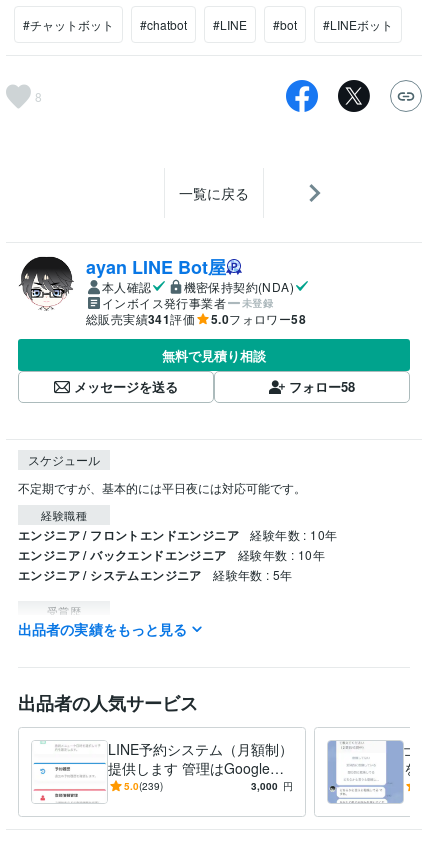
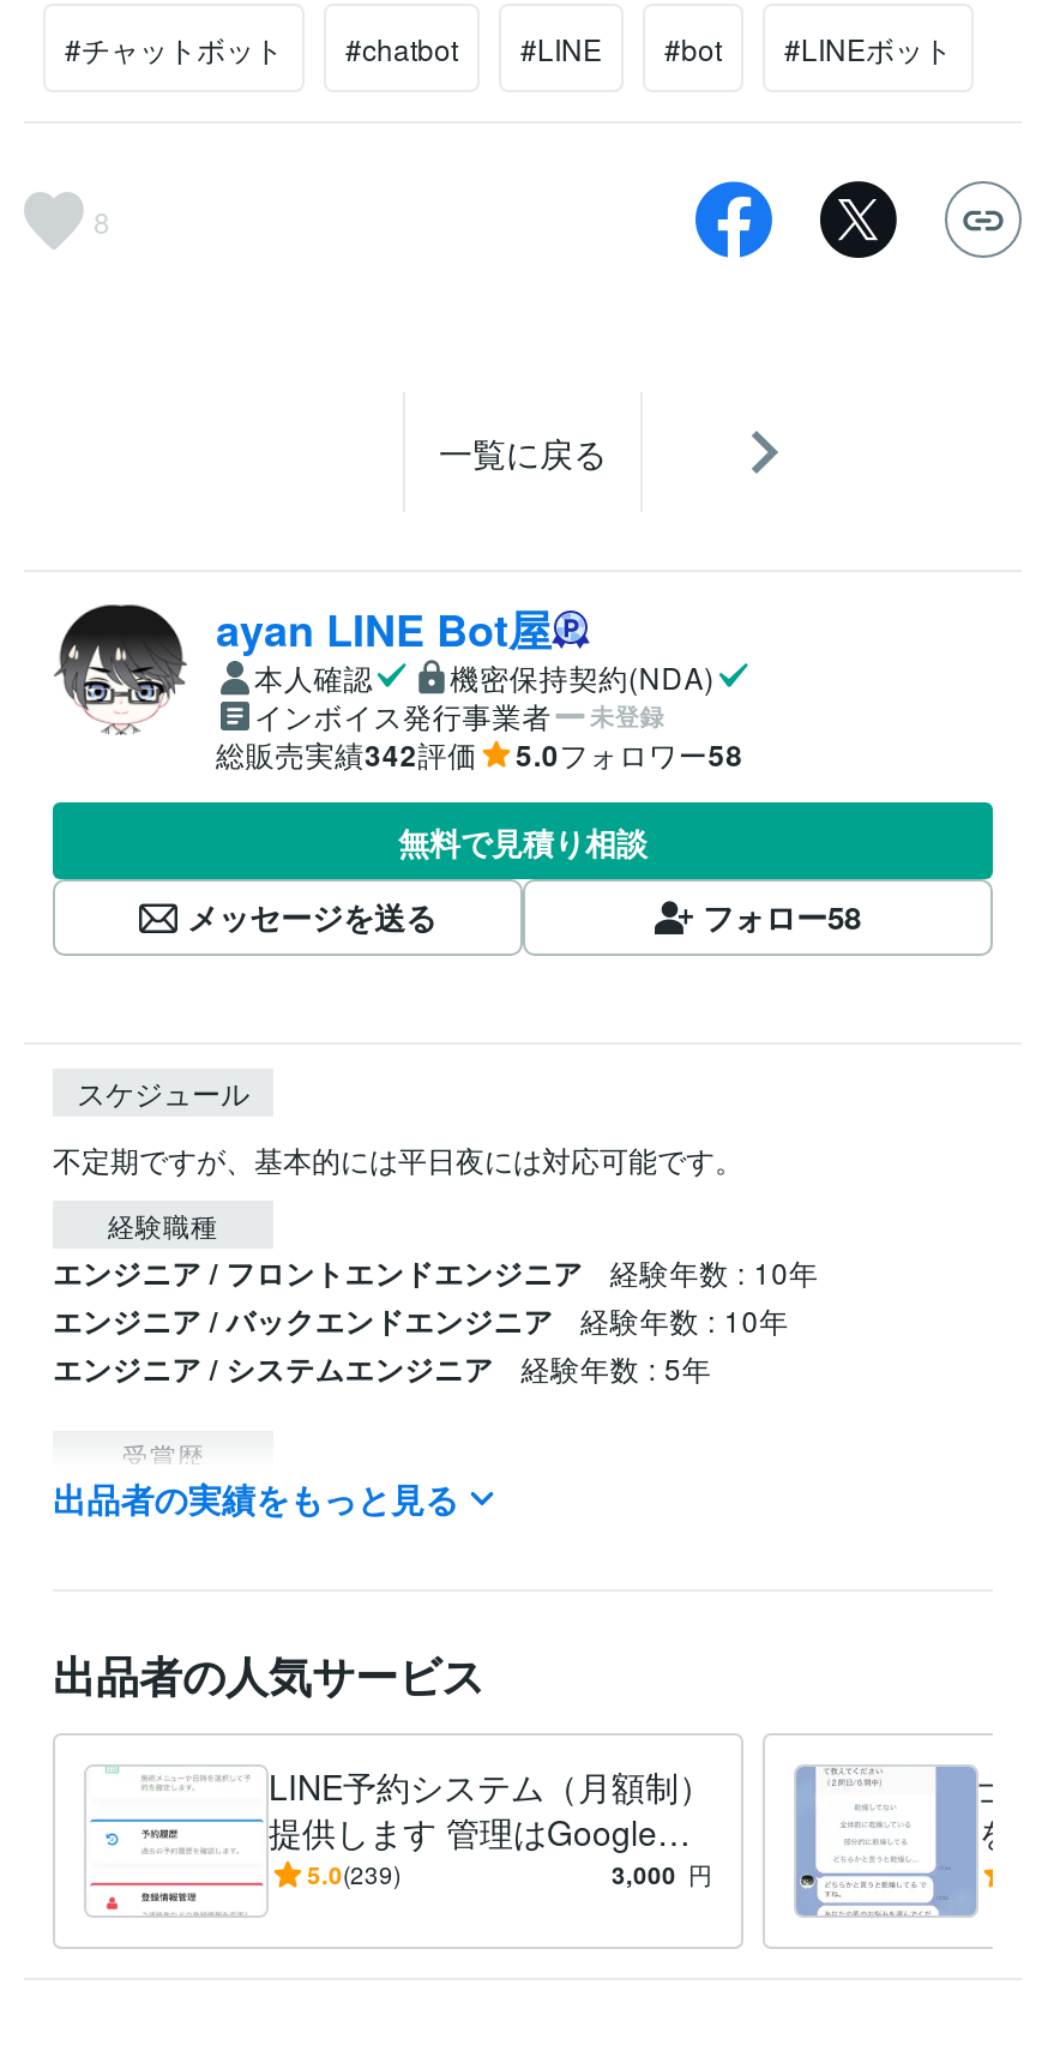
- 総販売実績341評価
+ 総販売実績342評価
